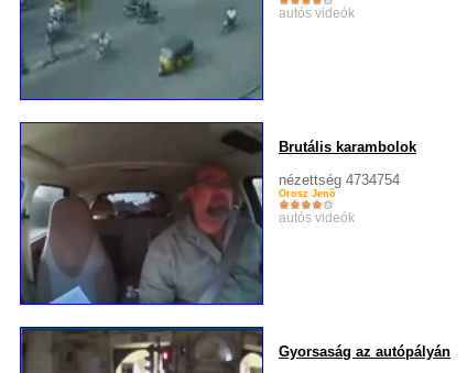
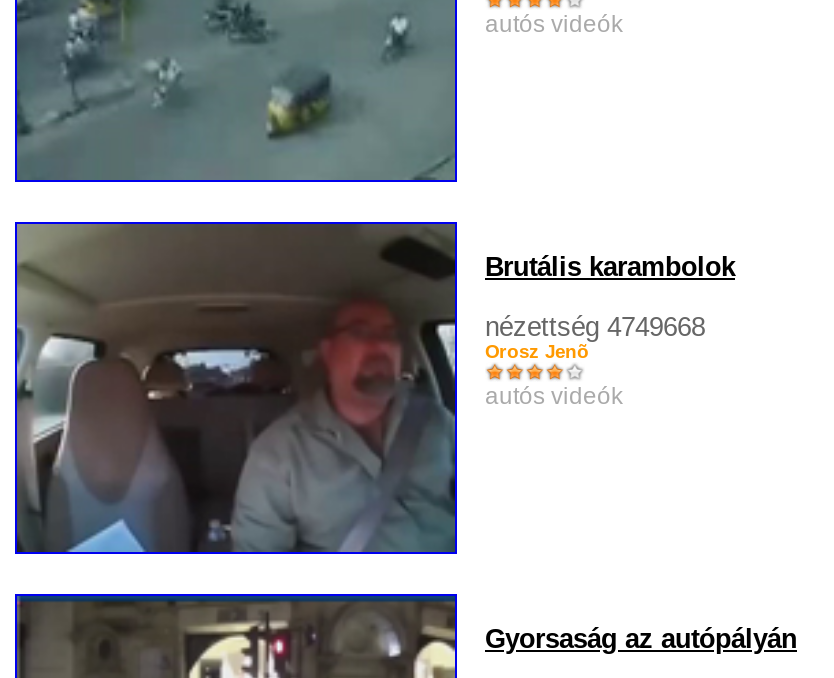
- nézettség 4734754
+ nézettség 4749668
